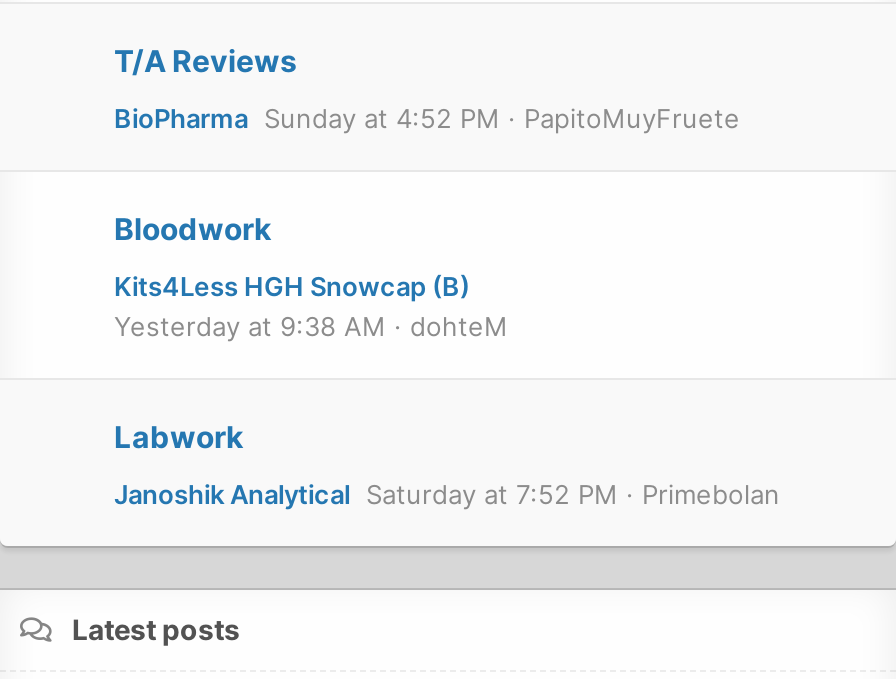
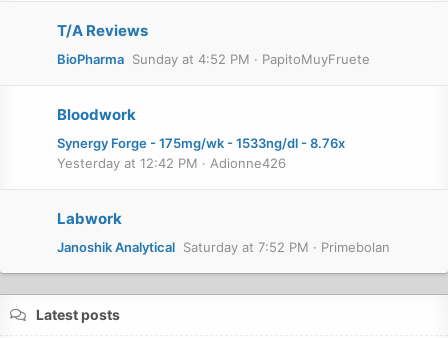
- Kits4Less HGH Snowcap (B)
- Yesterday at 9:38 AM
- dohteM
+ Synergy Forge - 175mg/wk - 1533ng/dl - 8.76x
+ Yesterday at 12:42 PM
+ Adionne426
